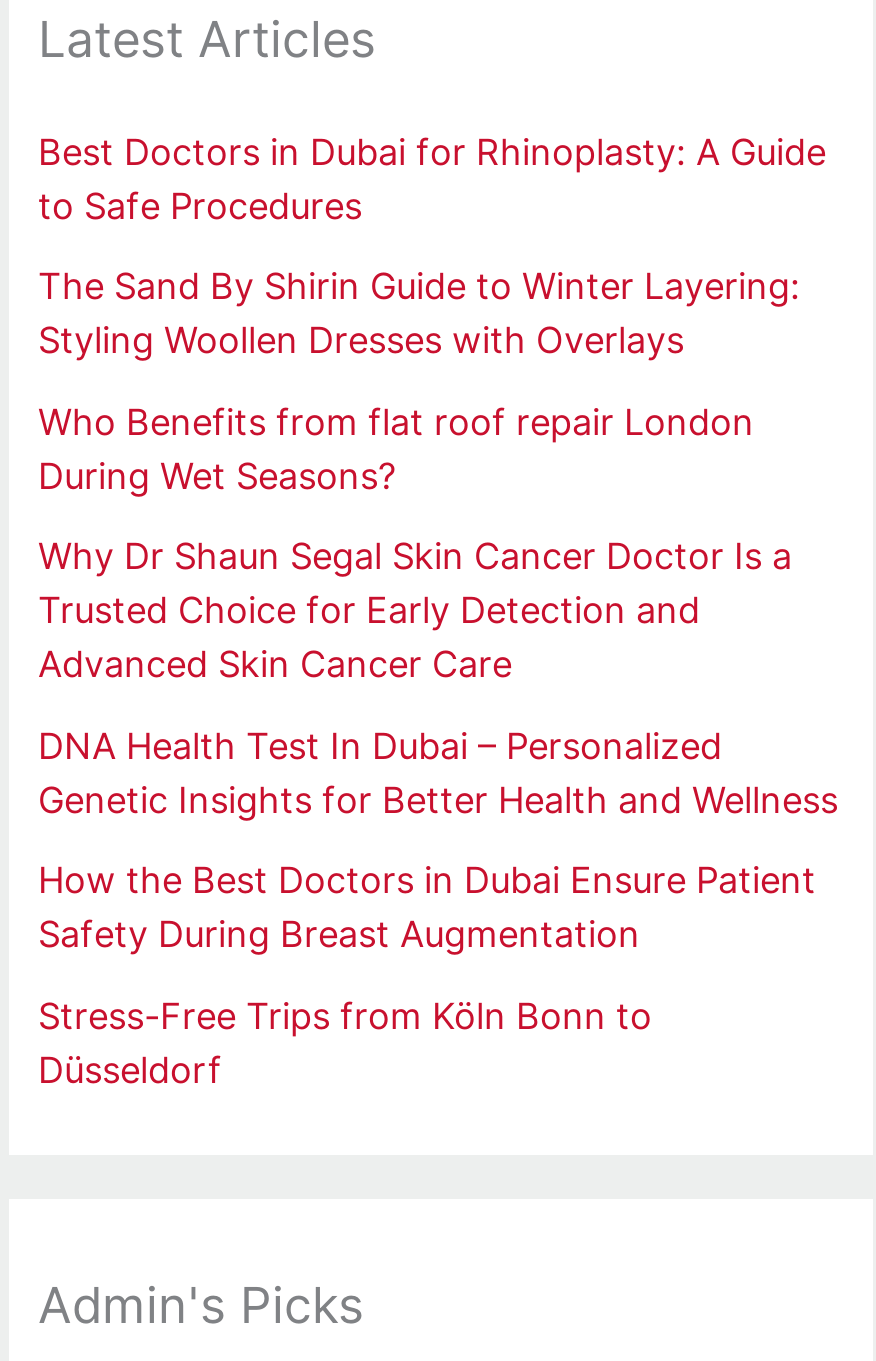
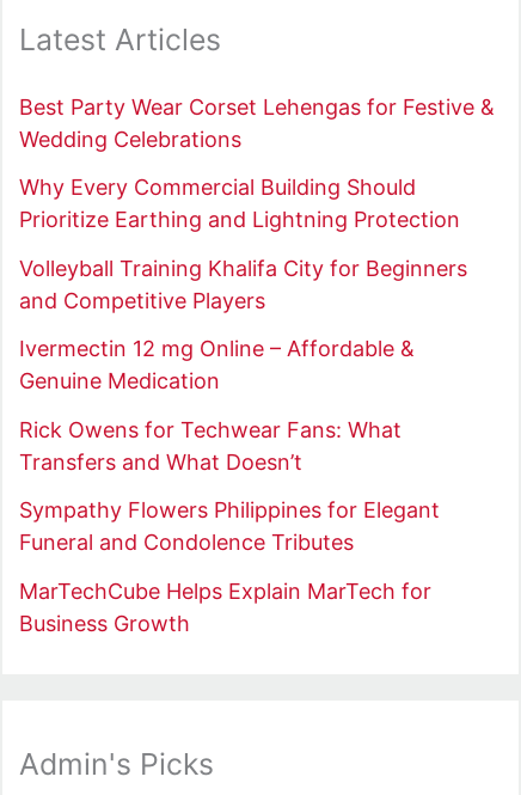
- Best Doctors in Dubai for Rhinoplasty: A Guide
- to Safe Procedures
+ Best Party Wear Corset Lehengas for Festive &
+ Wedding Celebrations

- The Sand By Shirin Guide to Winter Layering:
- Styling Woollen Dresses with Overlays
+ Why Every Commercial Building Should
+ Prioritize Earthing and Lightning Protection

- Who Benefits from flat roof repair London
- During Wet Seasons?
+ Volleyball Training Khalifa City for Beginners
+ and Competitive Players

- Why Dr Shaun Segal Skin Cancer Doctor Is a
- Trusted Choice for Early Detection and
- Advanced Skin Cancer Care
+ Ivermectin 12 mg Online – Affordable &
+ Genuine Medication

- DNA Health Test In Dubai – Personalized
- Genetic Insights for Better Health and Wellness
+ Rick Owens for Techwear Fans: What
+ Transfers and What Doesn’t

- How the Best Doctors in Dubai Ensure Patient
- Safety During Breast Augmentation
+ Sympathy Flowers Philippines for Elegant
+ Funeral and Condolence Tributes

- Stress-Free Trips from Köln Bonn to
- Düsseldorf
+ MarTechCube Helps Explain MarTech for
+ Business Growth
